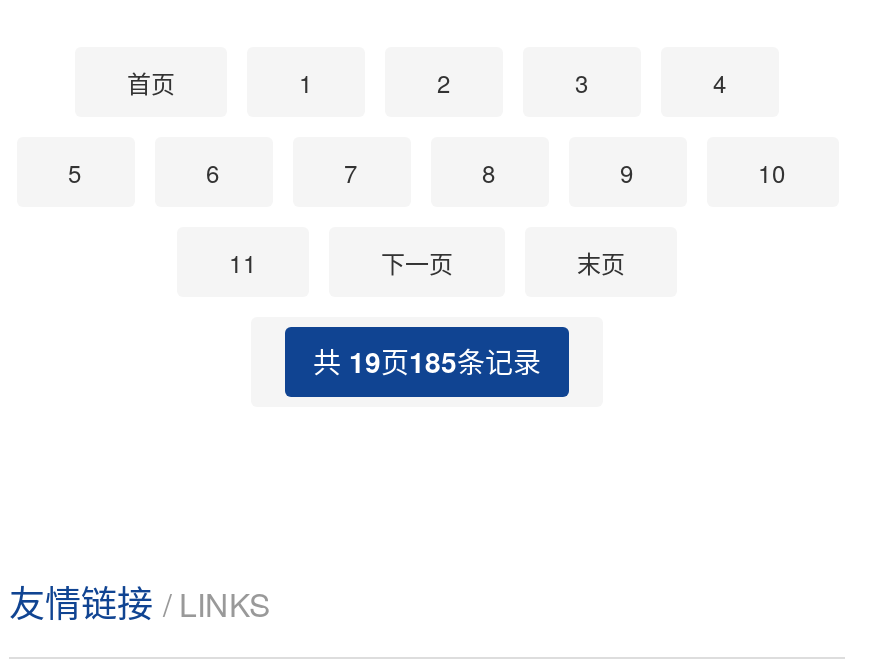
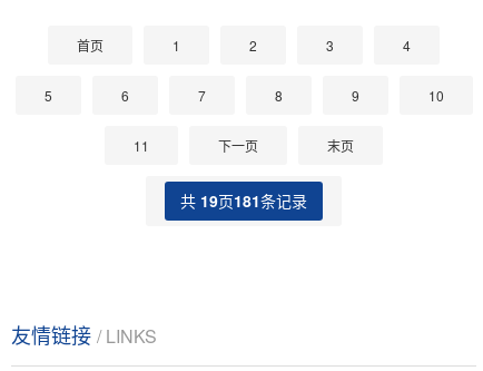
- 共19页185条记录
+ 共19页181条记录
